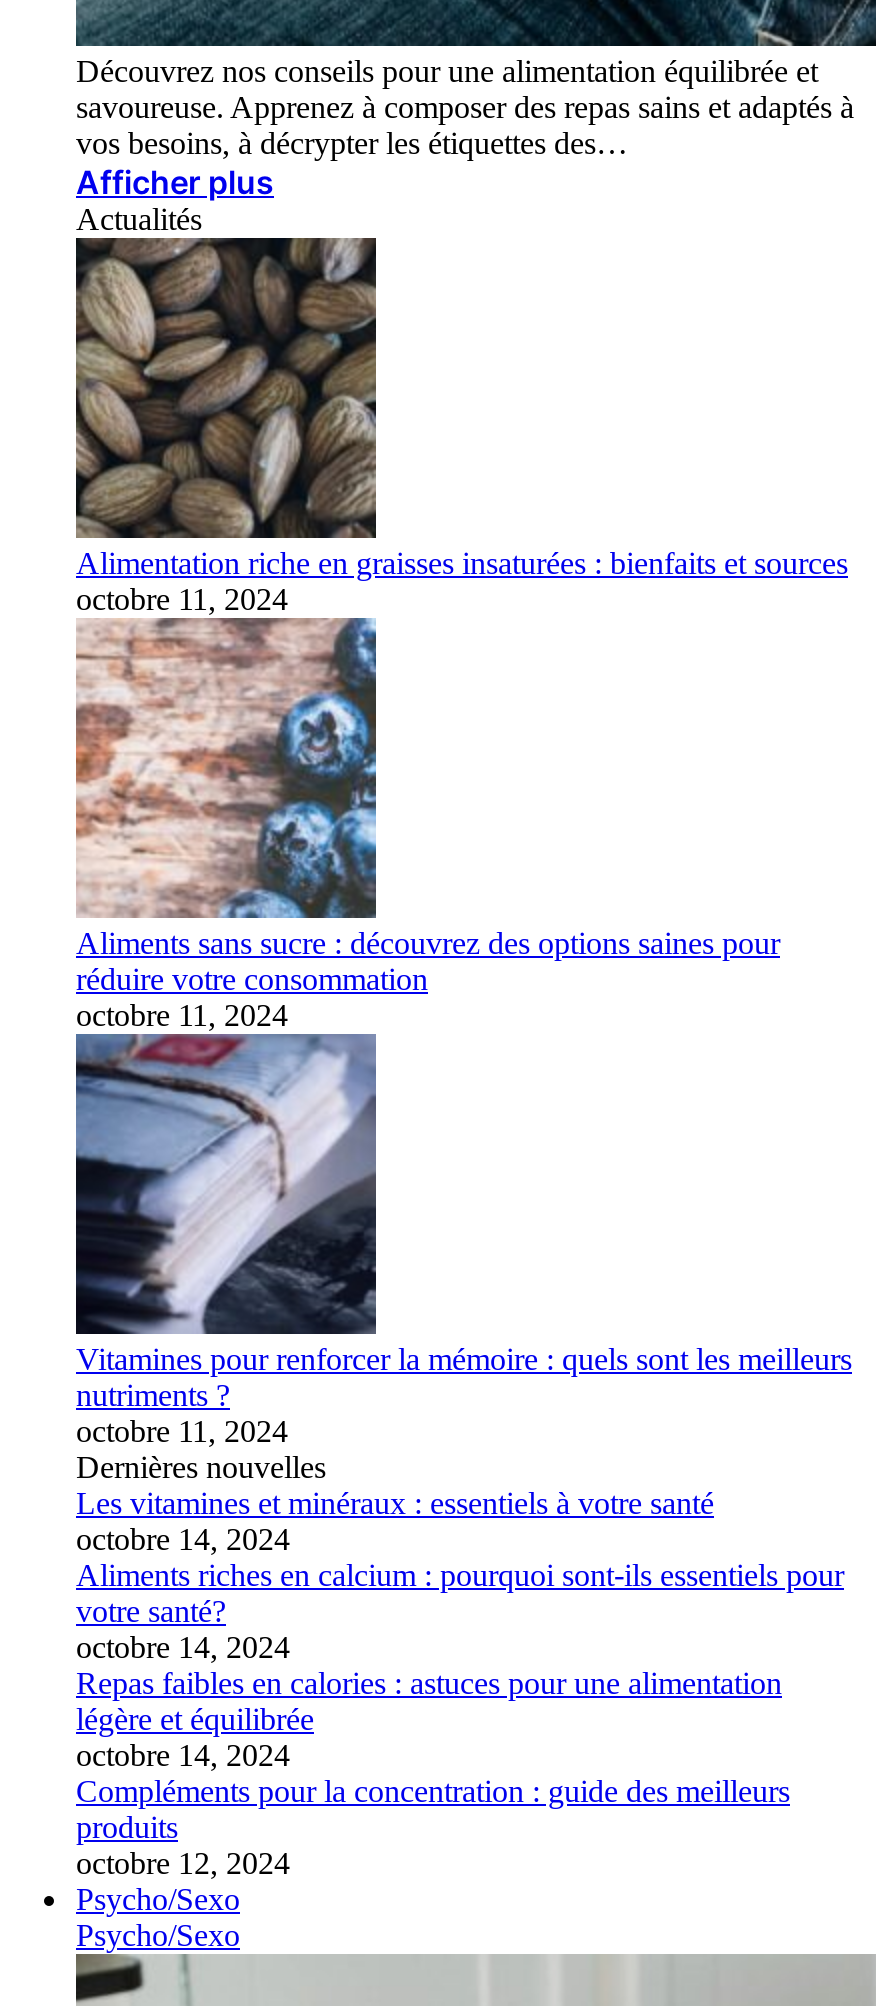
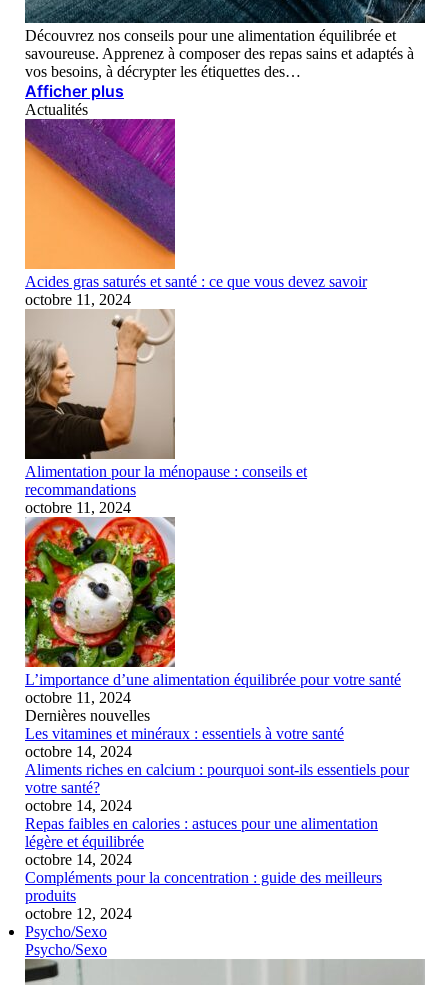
- [image]
- Alimentation riche en graisses insaturées : bienfaits et sources
+ [image]
+ Acides gras saturés et santé : ce que vous devez savoir

- [image]
- Aliments sans sucre : découvrez des options saines pour
- réduire votre consommation
+ [image]
+ Alimentation pour la ménopause : conseils et
+ recommandations

- [image]
- Vitamines pour renforcer la mémoire : quels sont les meilleurs
- nutriments ?
+ [image]
+ L’importance d’une alimentation équilibrée pour votre santé
